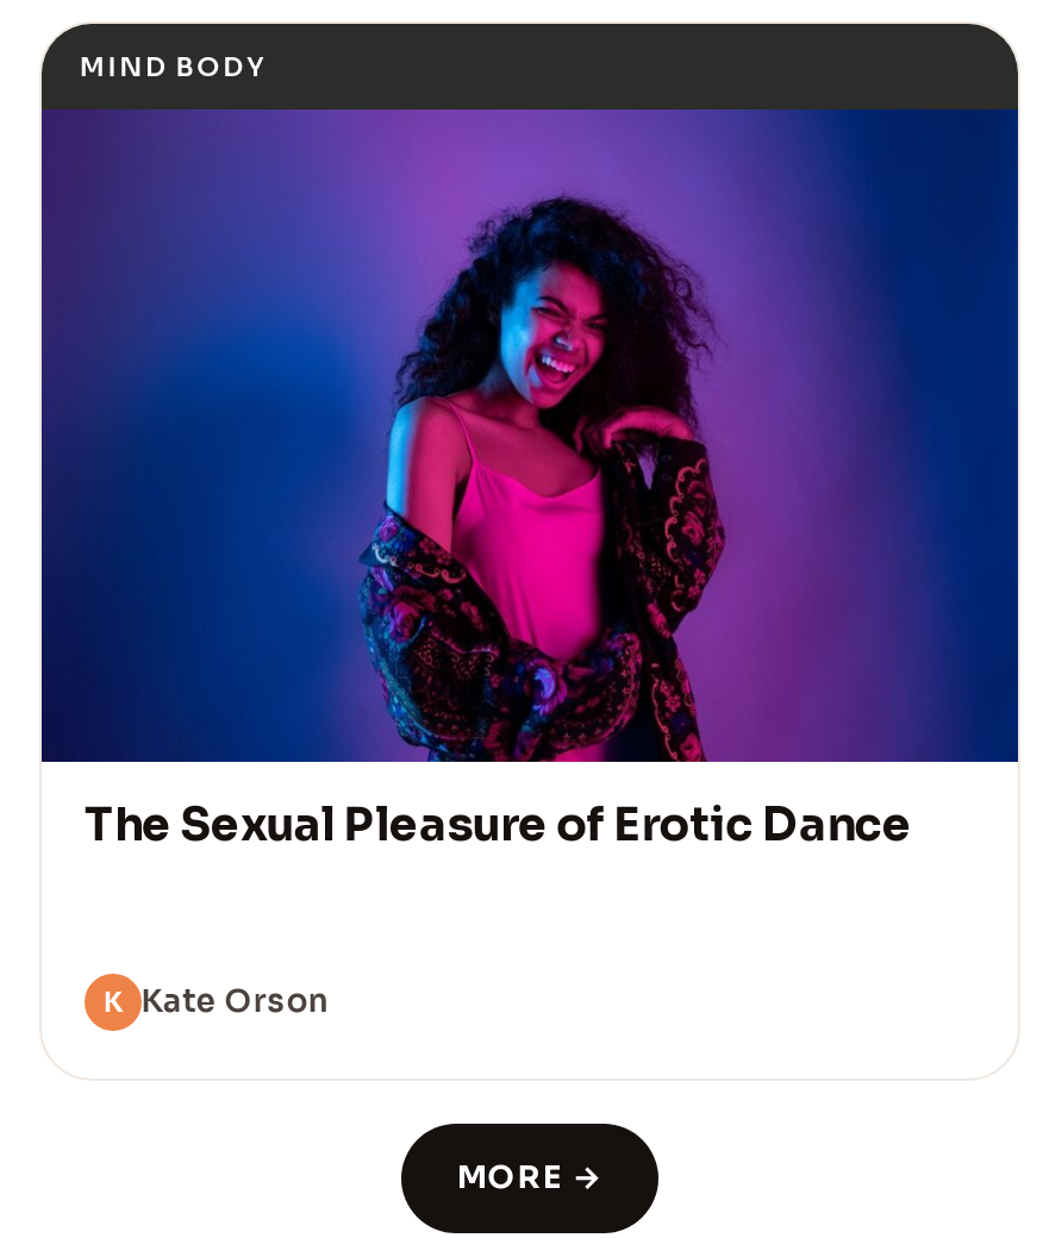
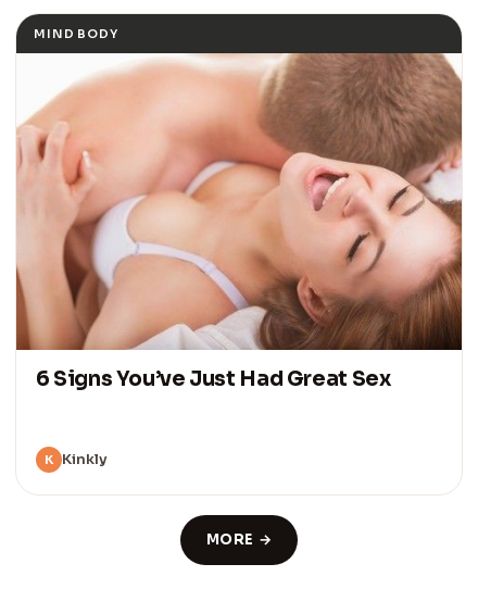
- [image]
- The Sexual Pleasure of Erotic Dance
+ [image]
+ 6 Signs You’ve Just Had Great Sex

- K Kate Orson
+ K Kinkly
